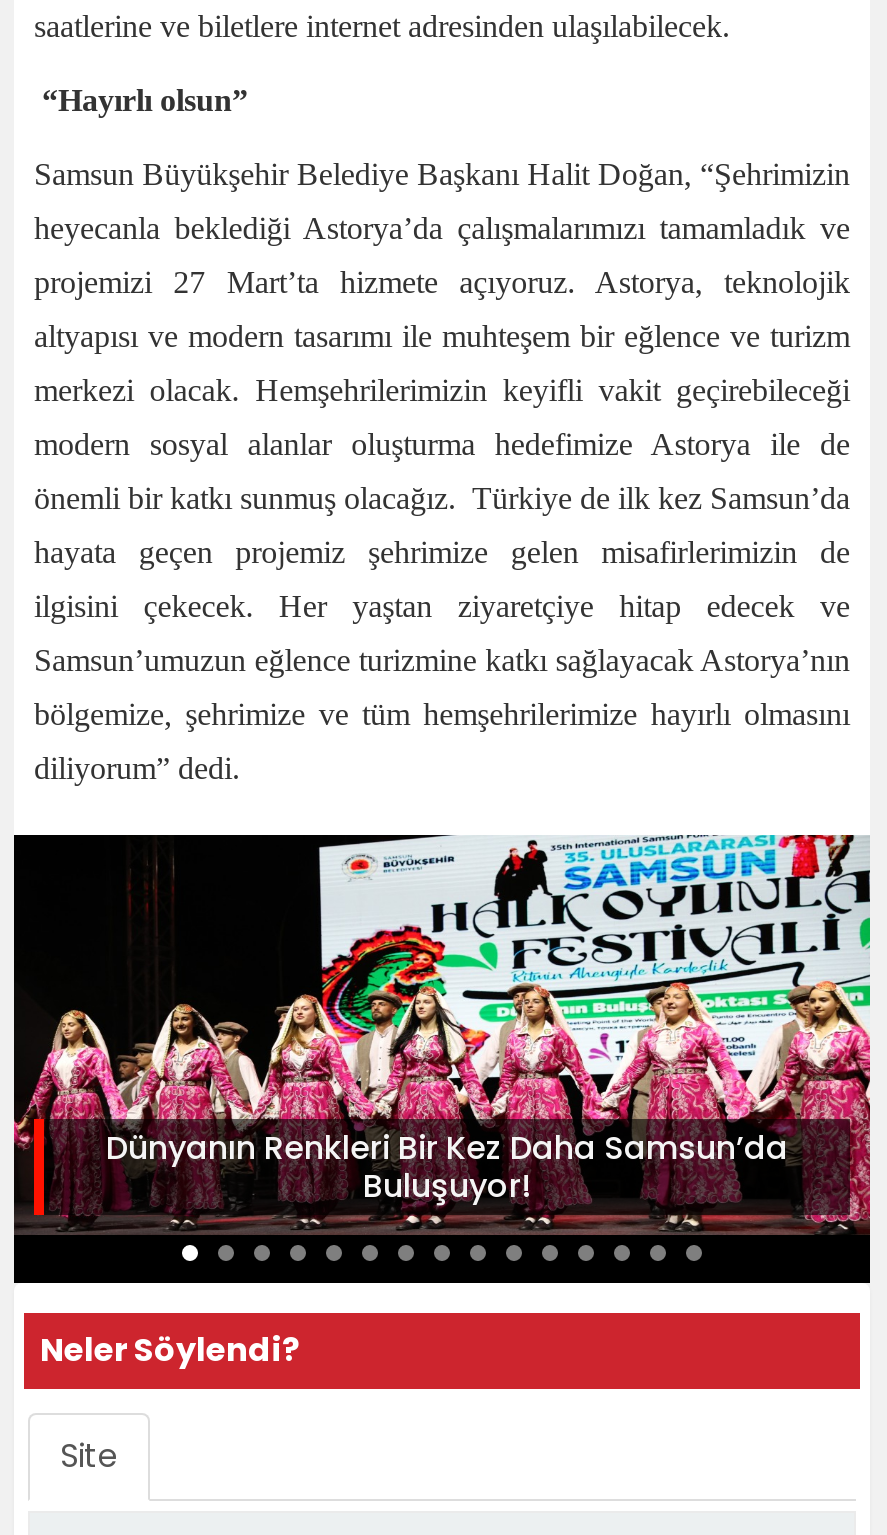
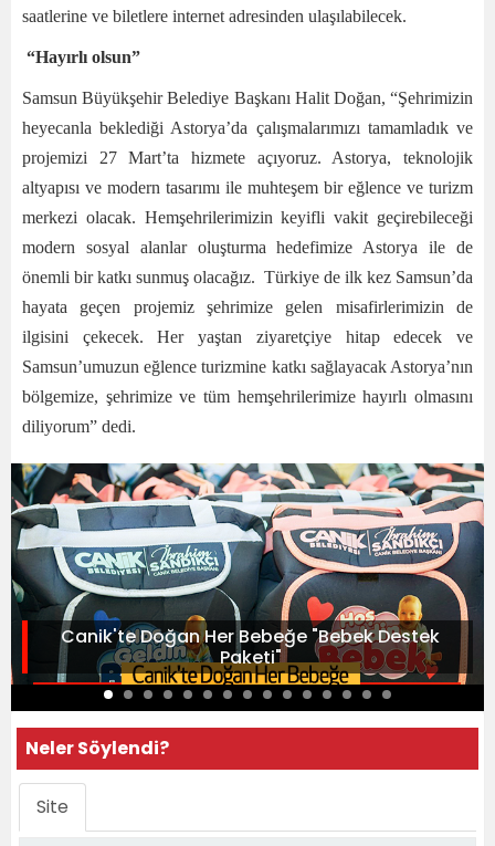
- [image]
- Dünyanın Renkleri Bir Kez Daha Samsun’da
- Buluşuyor!
+ [image]
+ Canik'te Doğan Her Bebeğe "Bebek Destek
+ Paketi"
